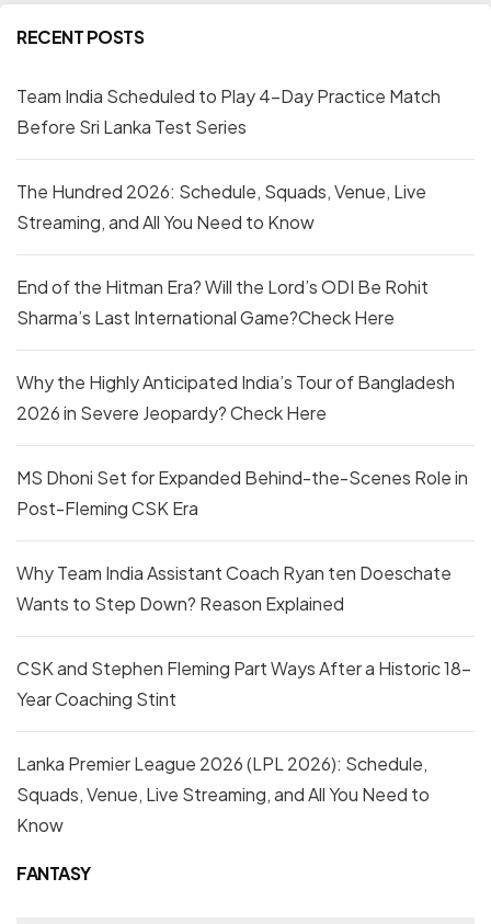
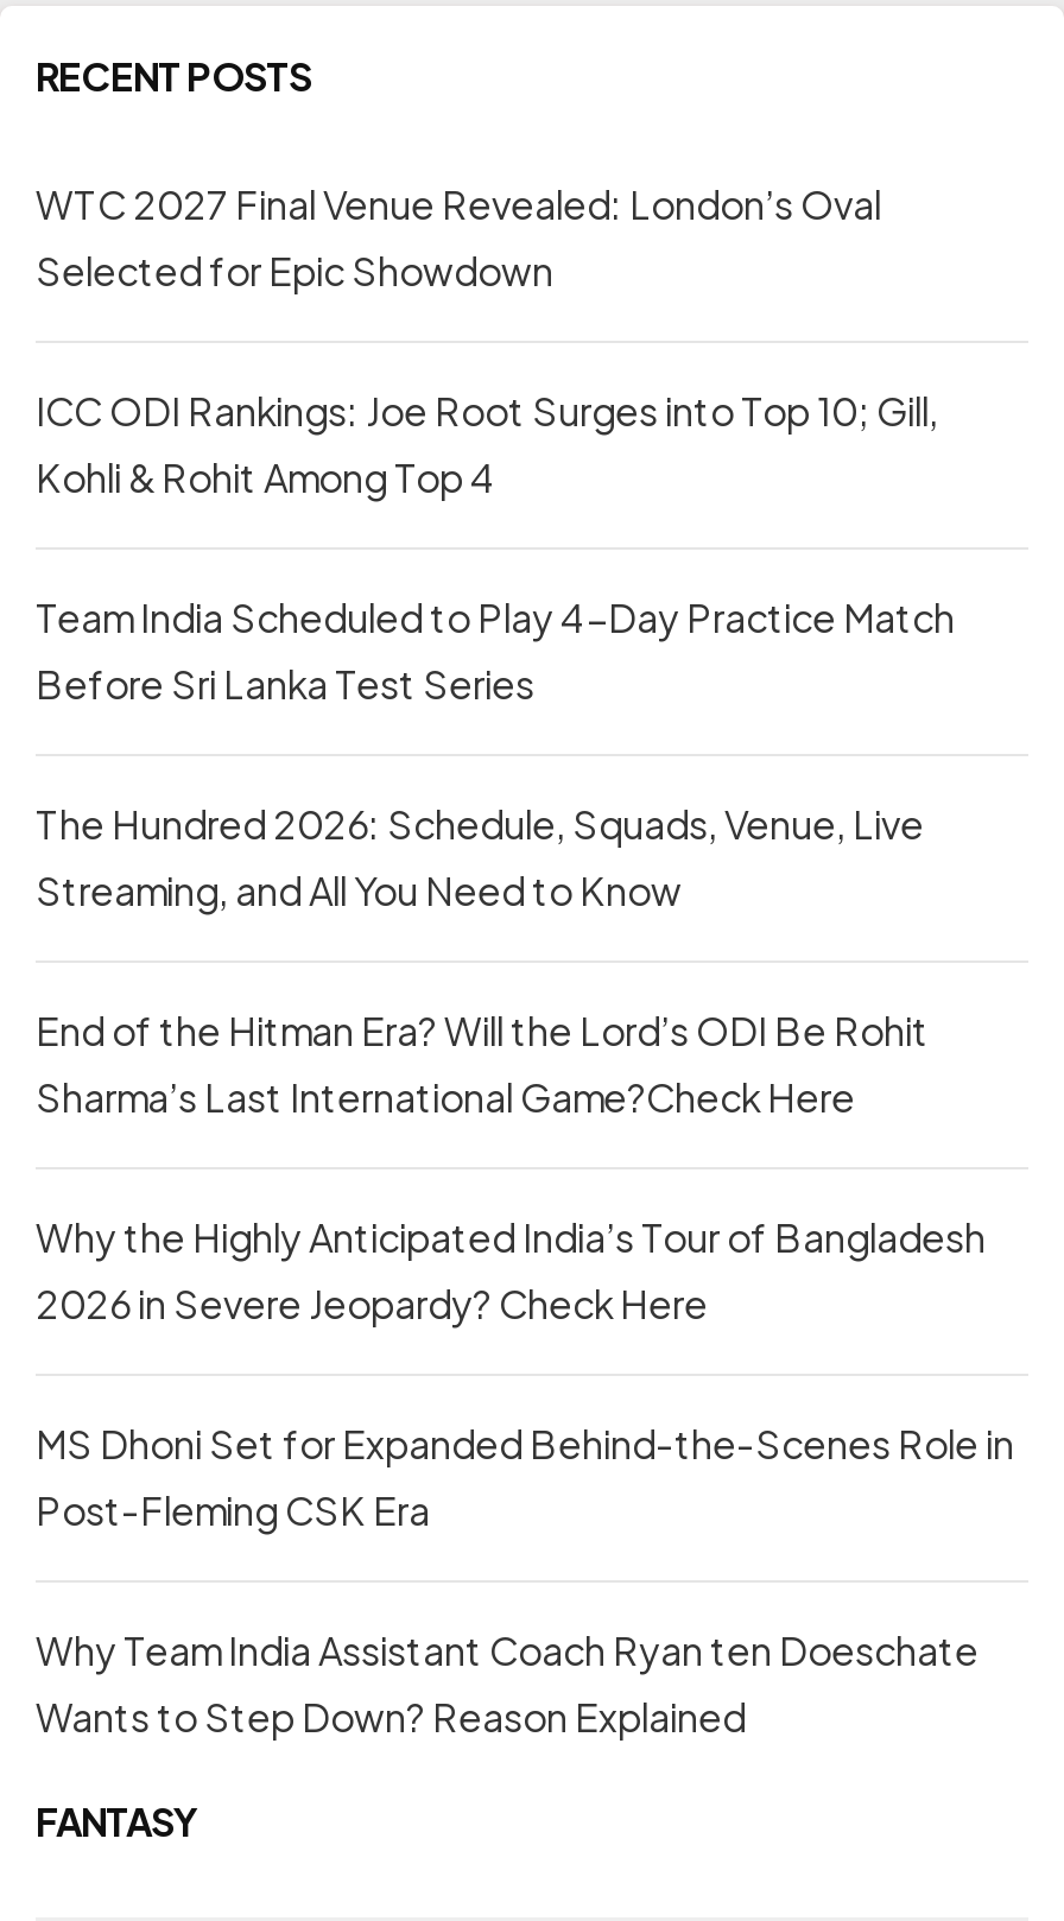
+ WTC 2027 Final Venue Revealed: London’s Oval
+ Selected for Epic Showdown
+ ICC ODI Rankings: Joe Root Surges into Top 10; Gill,
+ Kohli & Rohit Among Top 4

moved down: Team India Scheduled to Play 4-Day Practice Match | Before Sri Lanka Test Series | The Hundred 2026: Schedule, Squads, Venue, Live | ... | Why Team India Assistant Coach Ryan ten Doeschate | Wants to Step Down? Reason Explained

- CSK and Stephen Fleming Part Ways After a Historic 18-
- Year Coaching Stint
- Lanka Premier League 2026 (LPL 2026): Schedule,
- Squads, Venue, Live Streaming, and All You Need to
- Know
